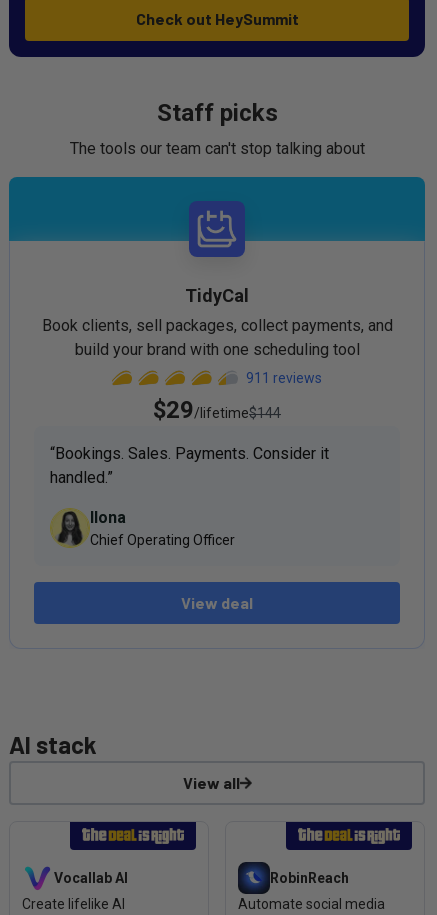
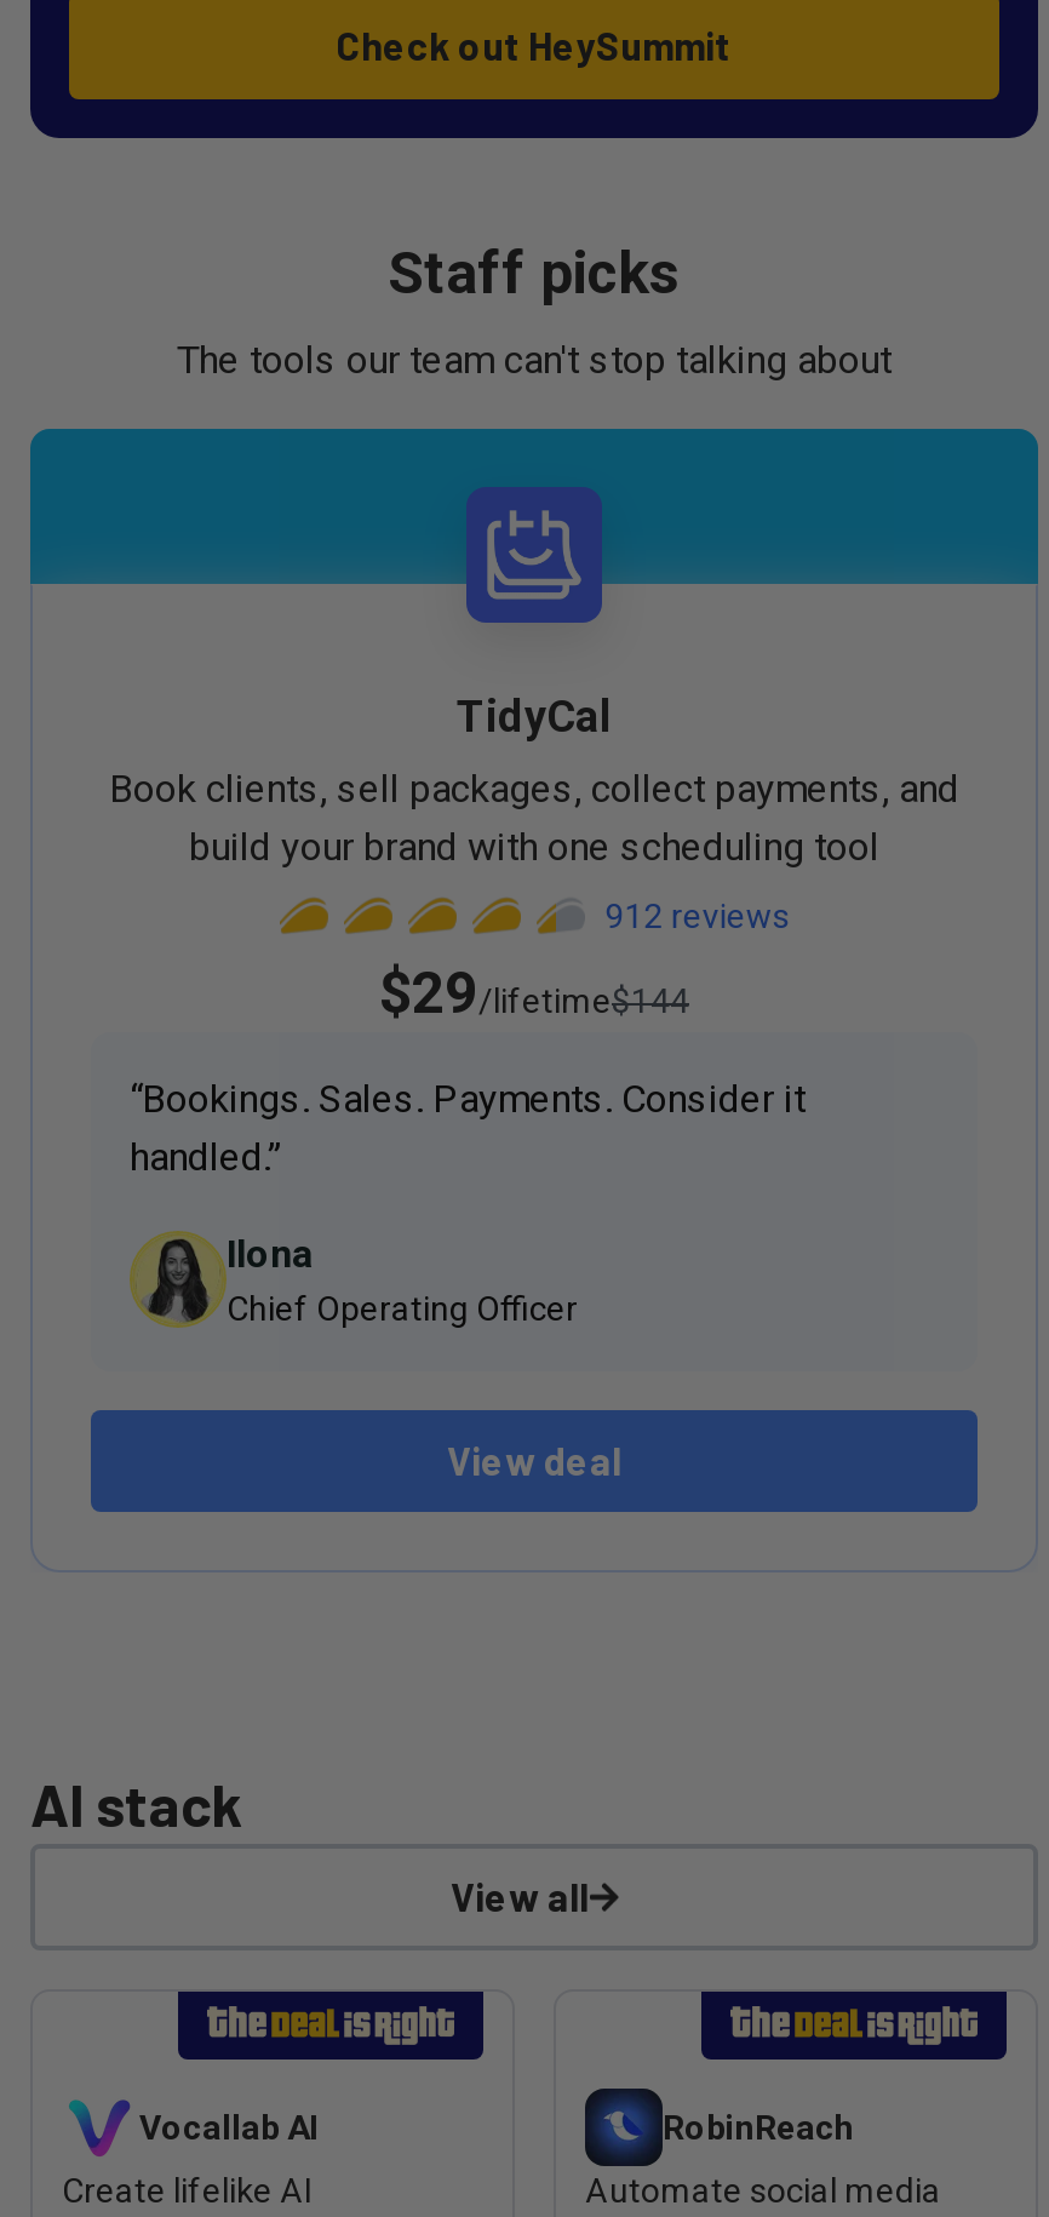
- 911 reviews
+ 912 reviews
